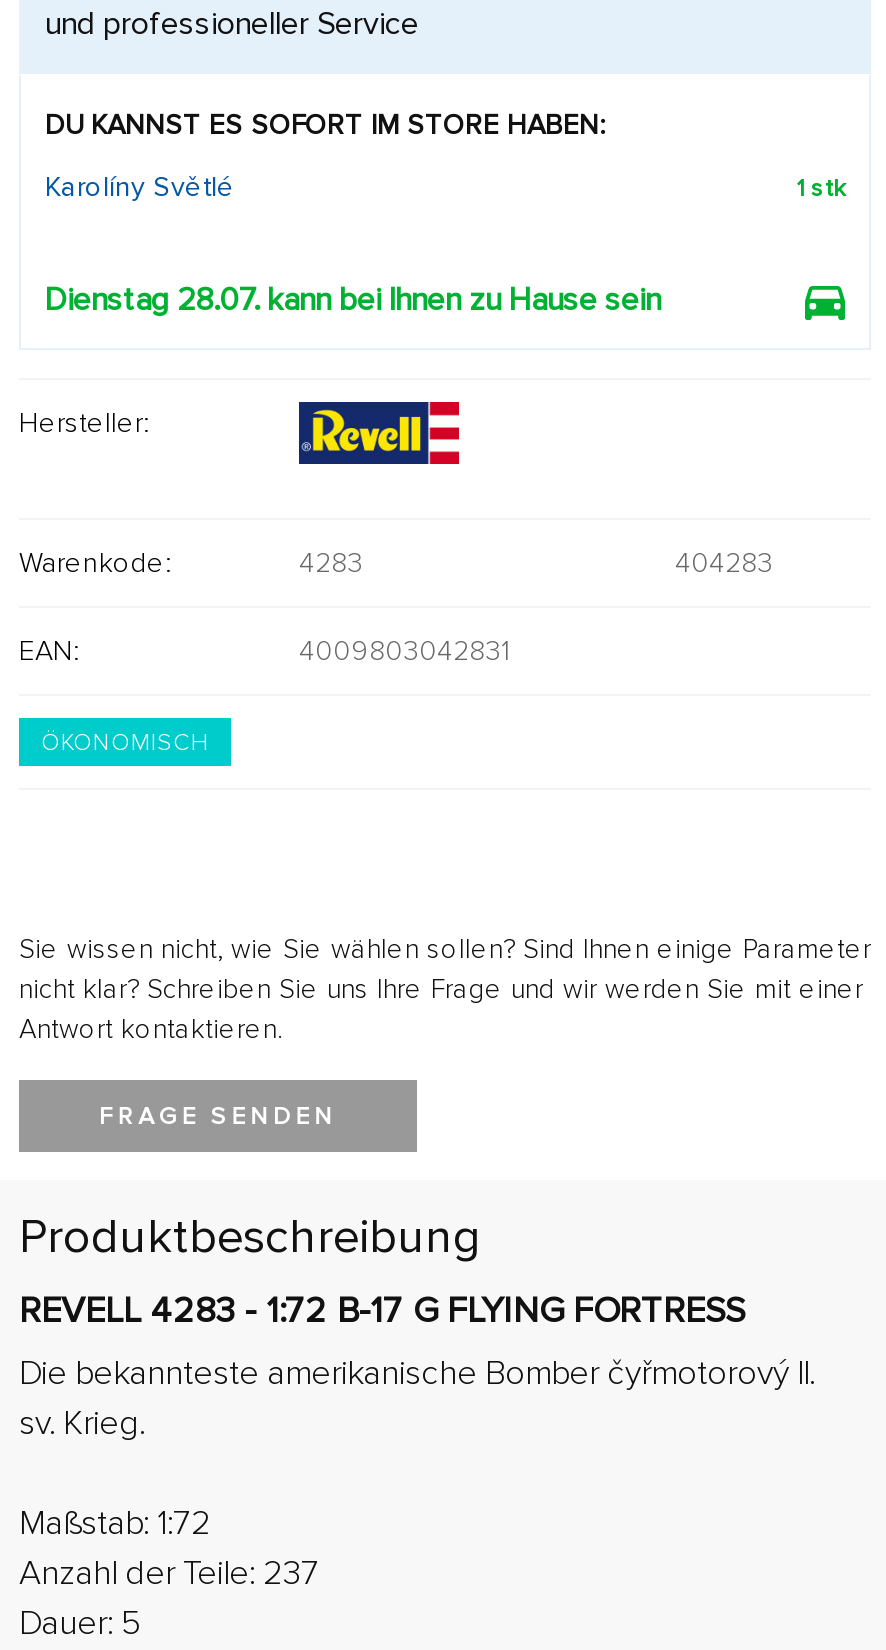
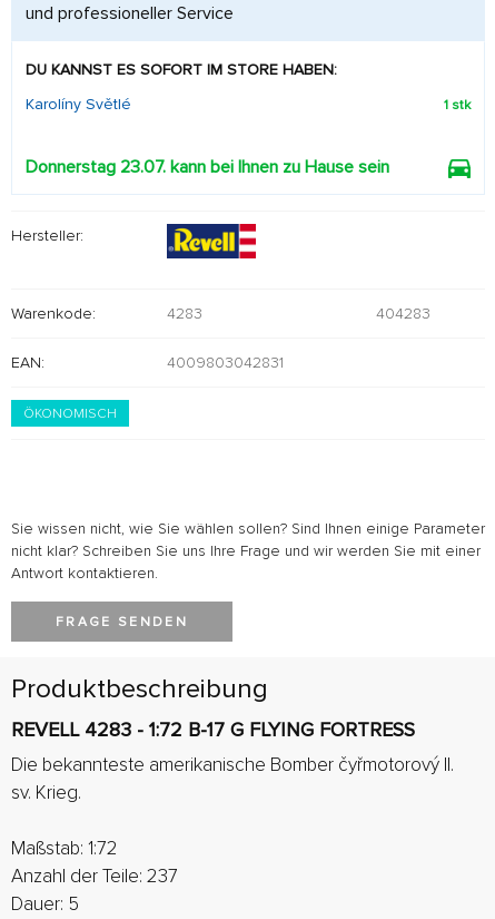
- Dienstag 28.07. kann bei Ihnen zu Hause sein
+ Donnerstag 23.07. kann bei Ihnen zu Hause sein
